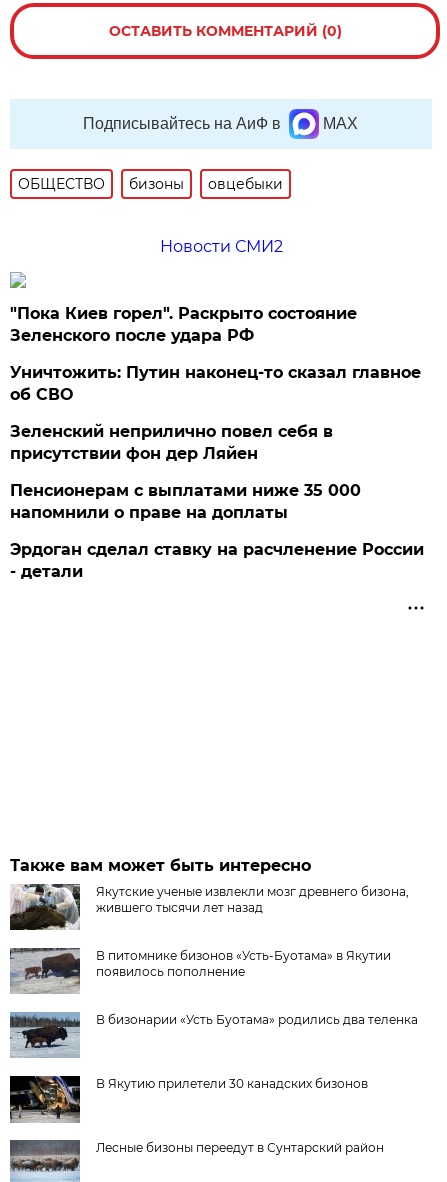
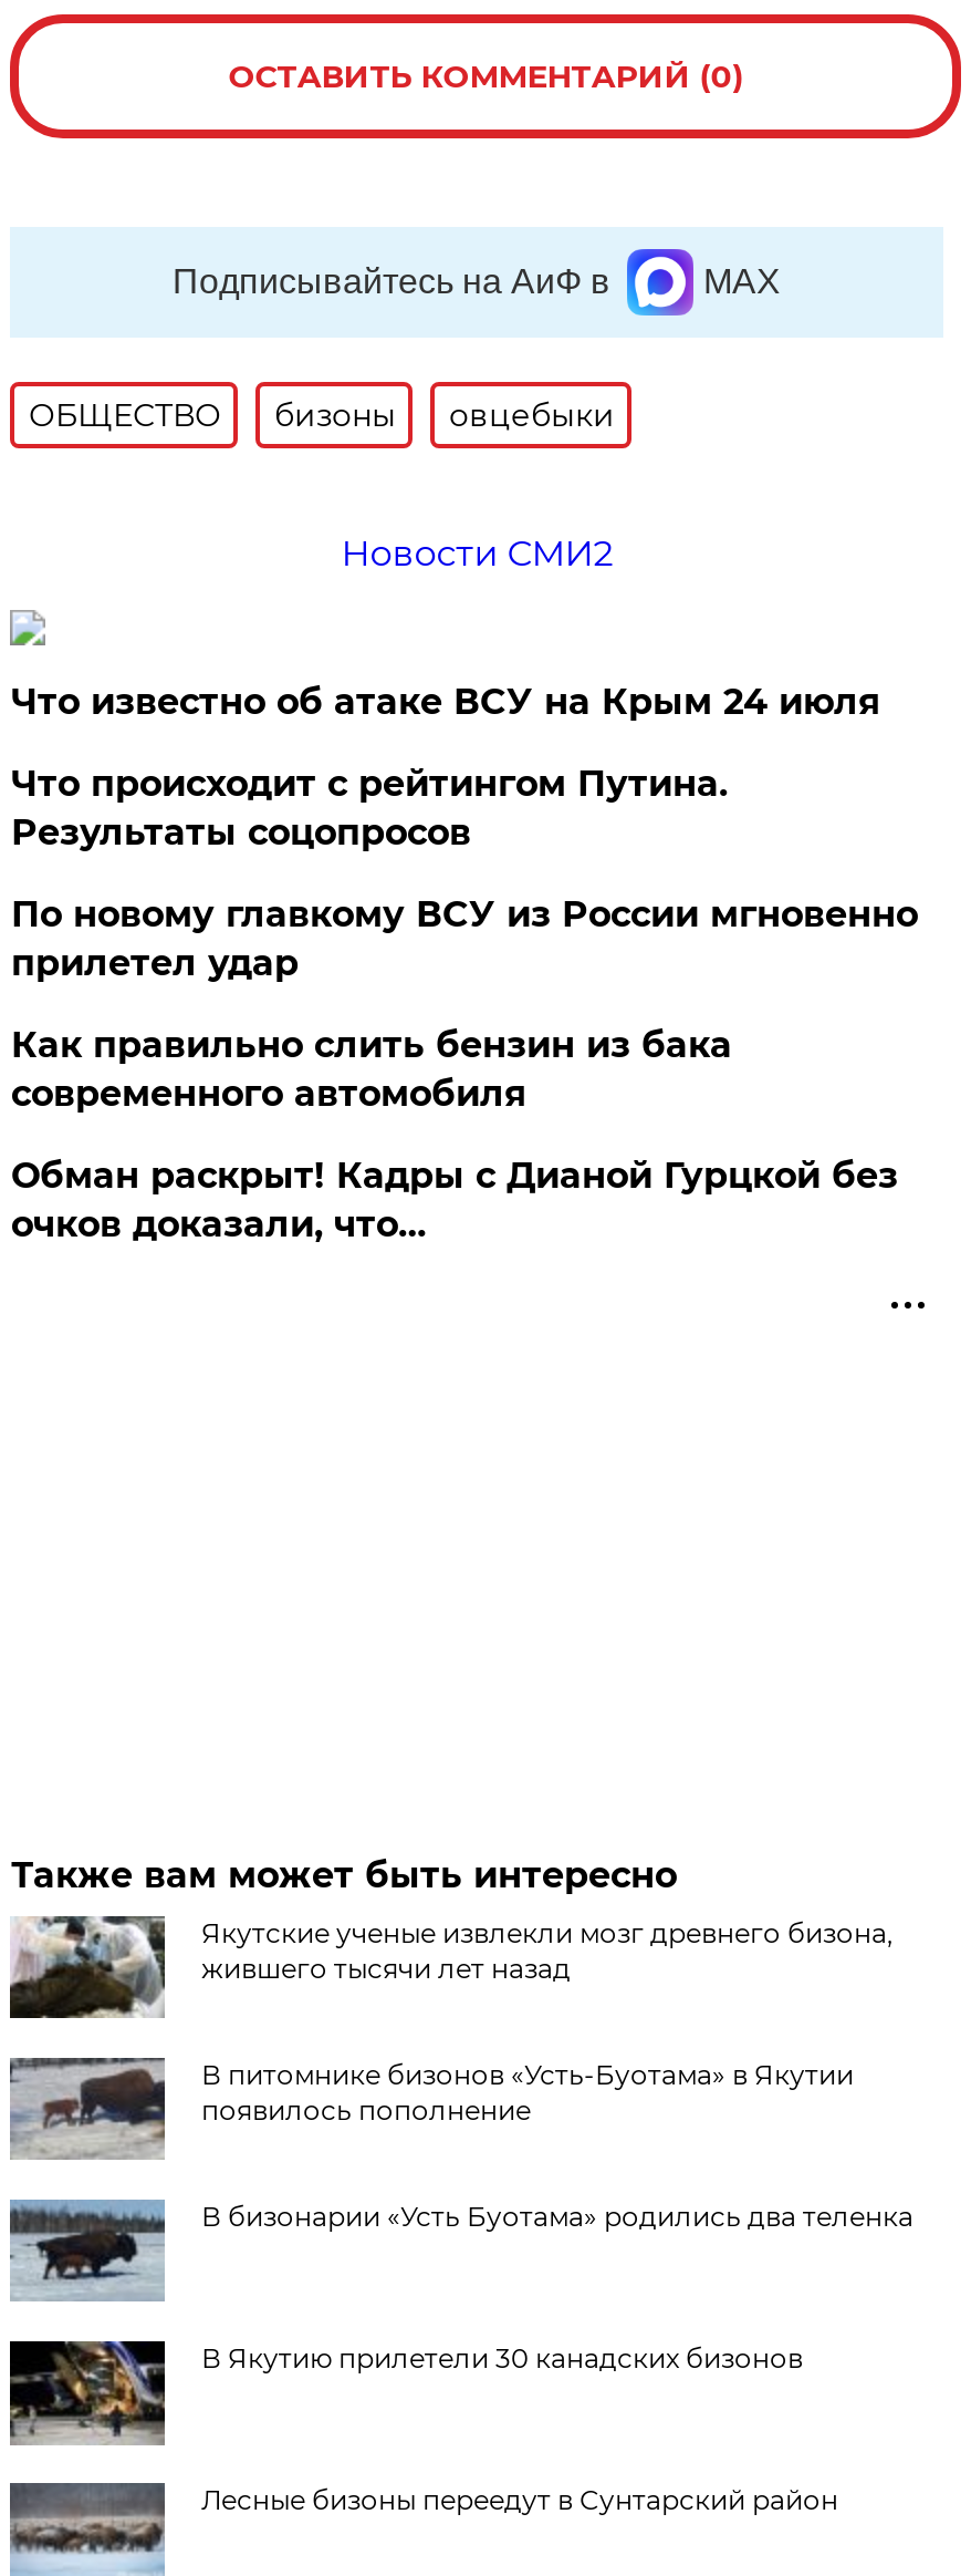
- "Пока Киев горел". Раскрыто состояние
- Зеленского после удара РФ
+ Что известно об атаке ВСУ на Крым 24 июля

- Уничтожить: Путин наконец-то сказал главное
- об СВО
+ Что происходит с рейтингом Путина.
+ Результаты соцопросов

- Зеленский неприлично повел cебя в
- присутствии фон дер Ляйен
+ По новому главкому ВСУ из России мгновенно
+ прилетел удар

- Пенсионерам с выплатами ниже 35 000
- напомнили о праве на доплаты
+ Как правильно слить бензин из бака
+ современного автомобиля

- Эрдоган сделал ставку на расчленение России
- - детали
+ Обман раскрыт! Кадры с Дианой Гурцкой без
+ очков доказали, что…
